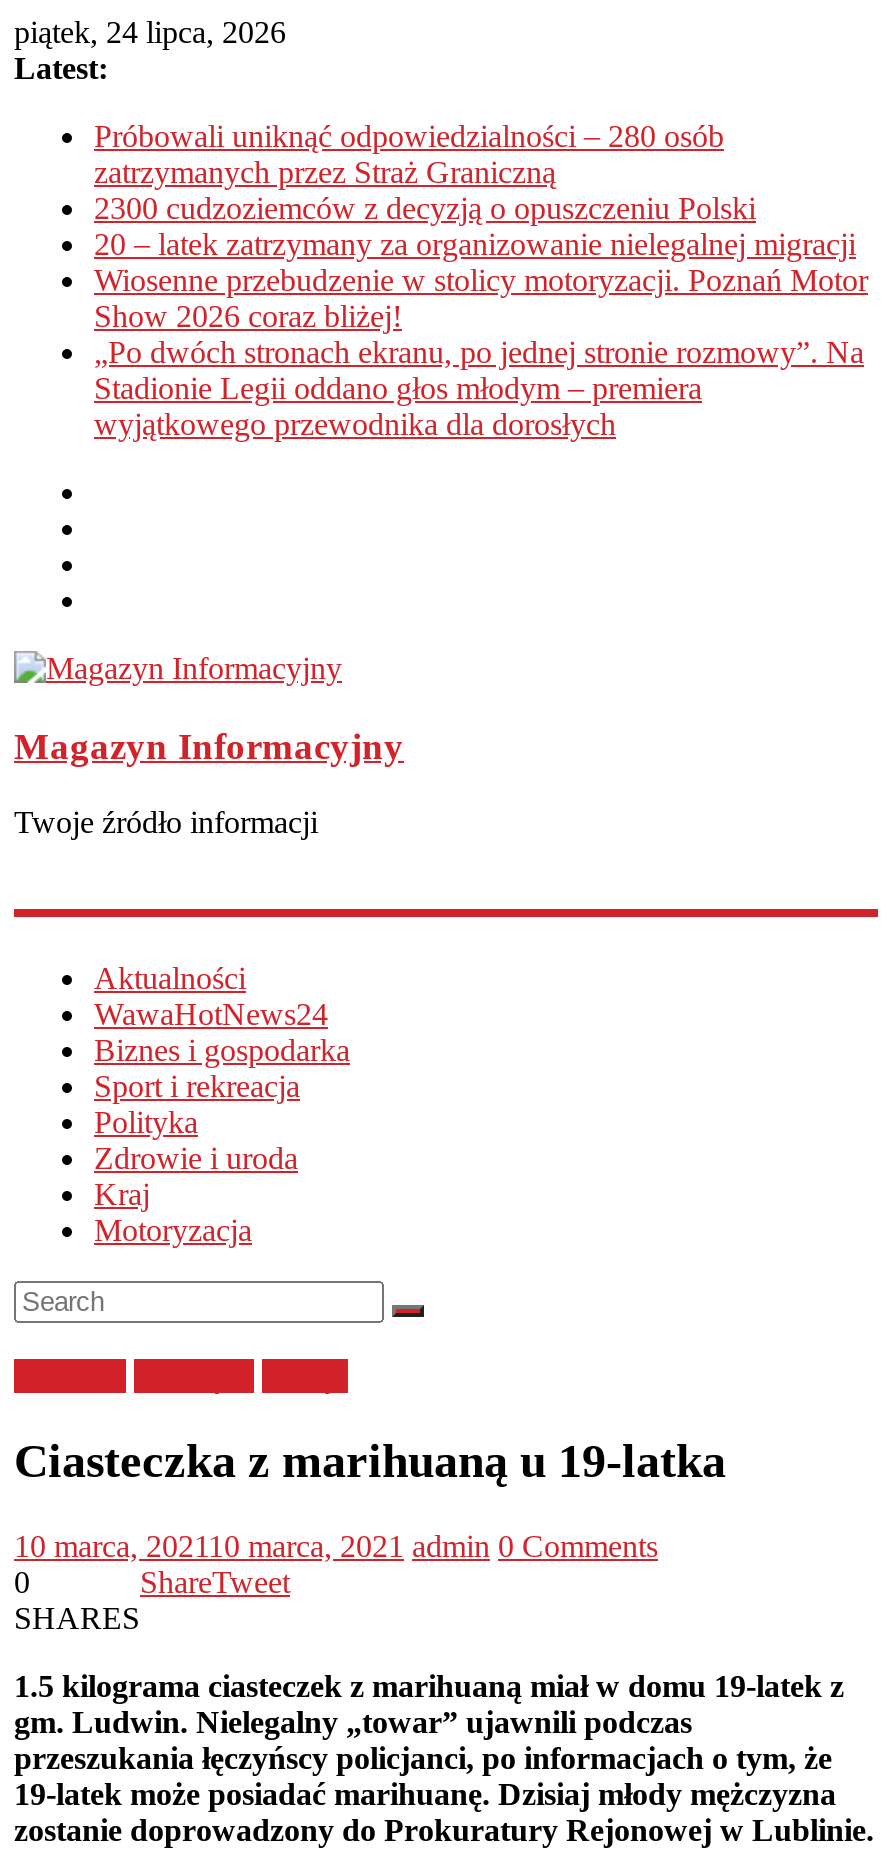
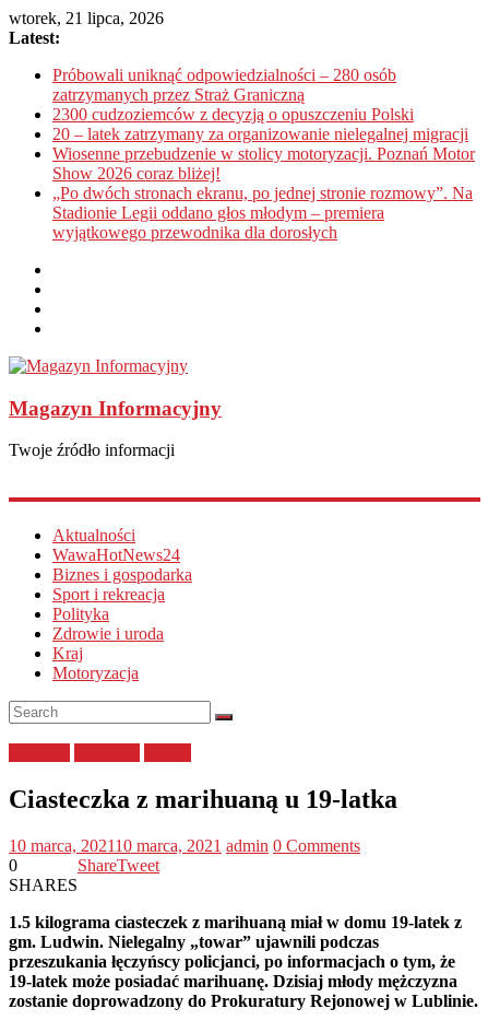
- piątek, 24 lipca, 2026
+ wtorek, 21 lipca, 2026
